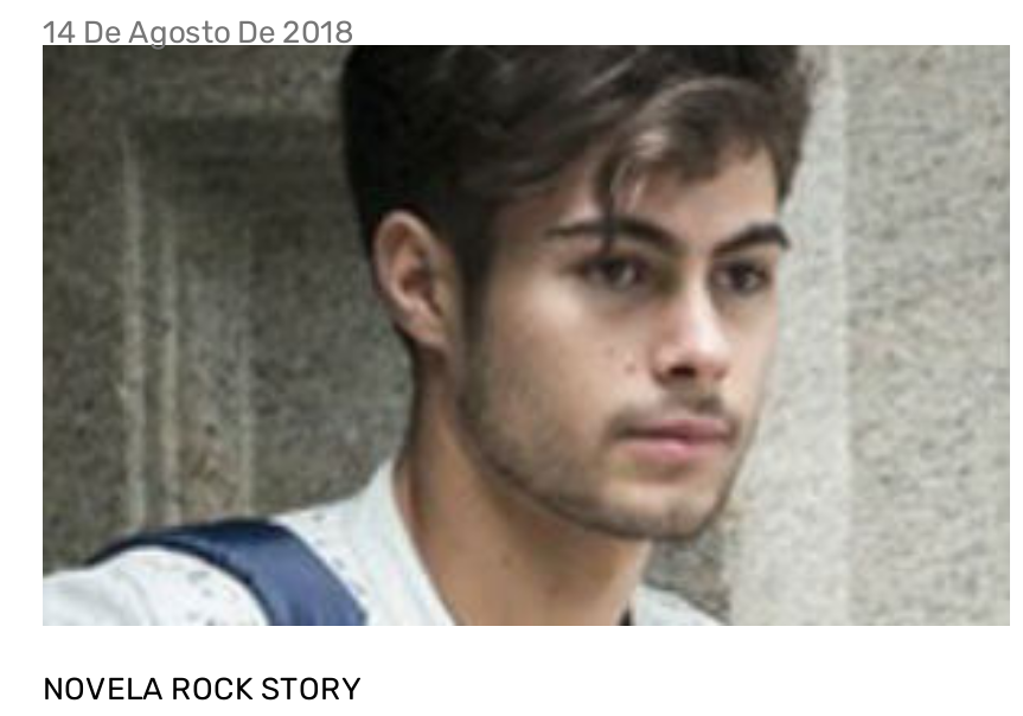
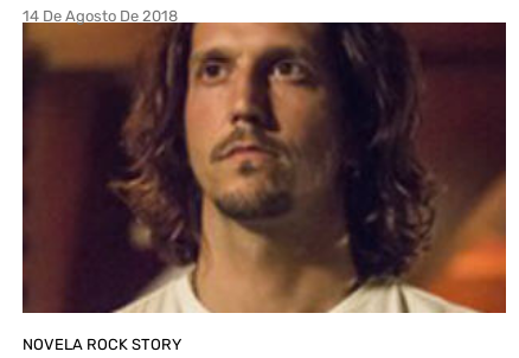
- [image]
+ [image]
